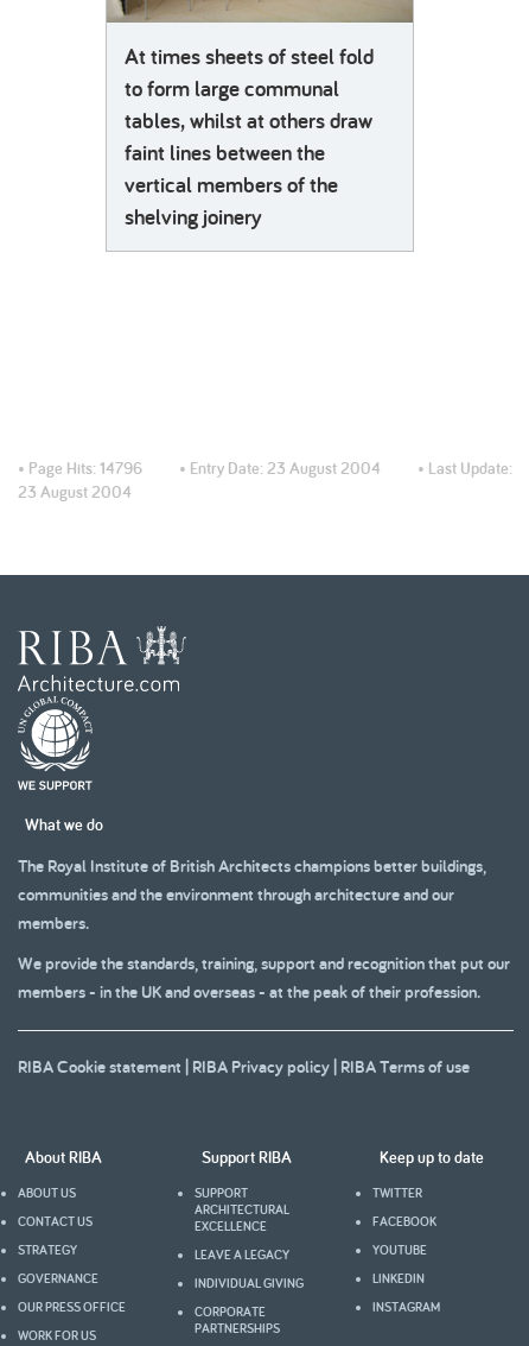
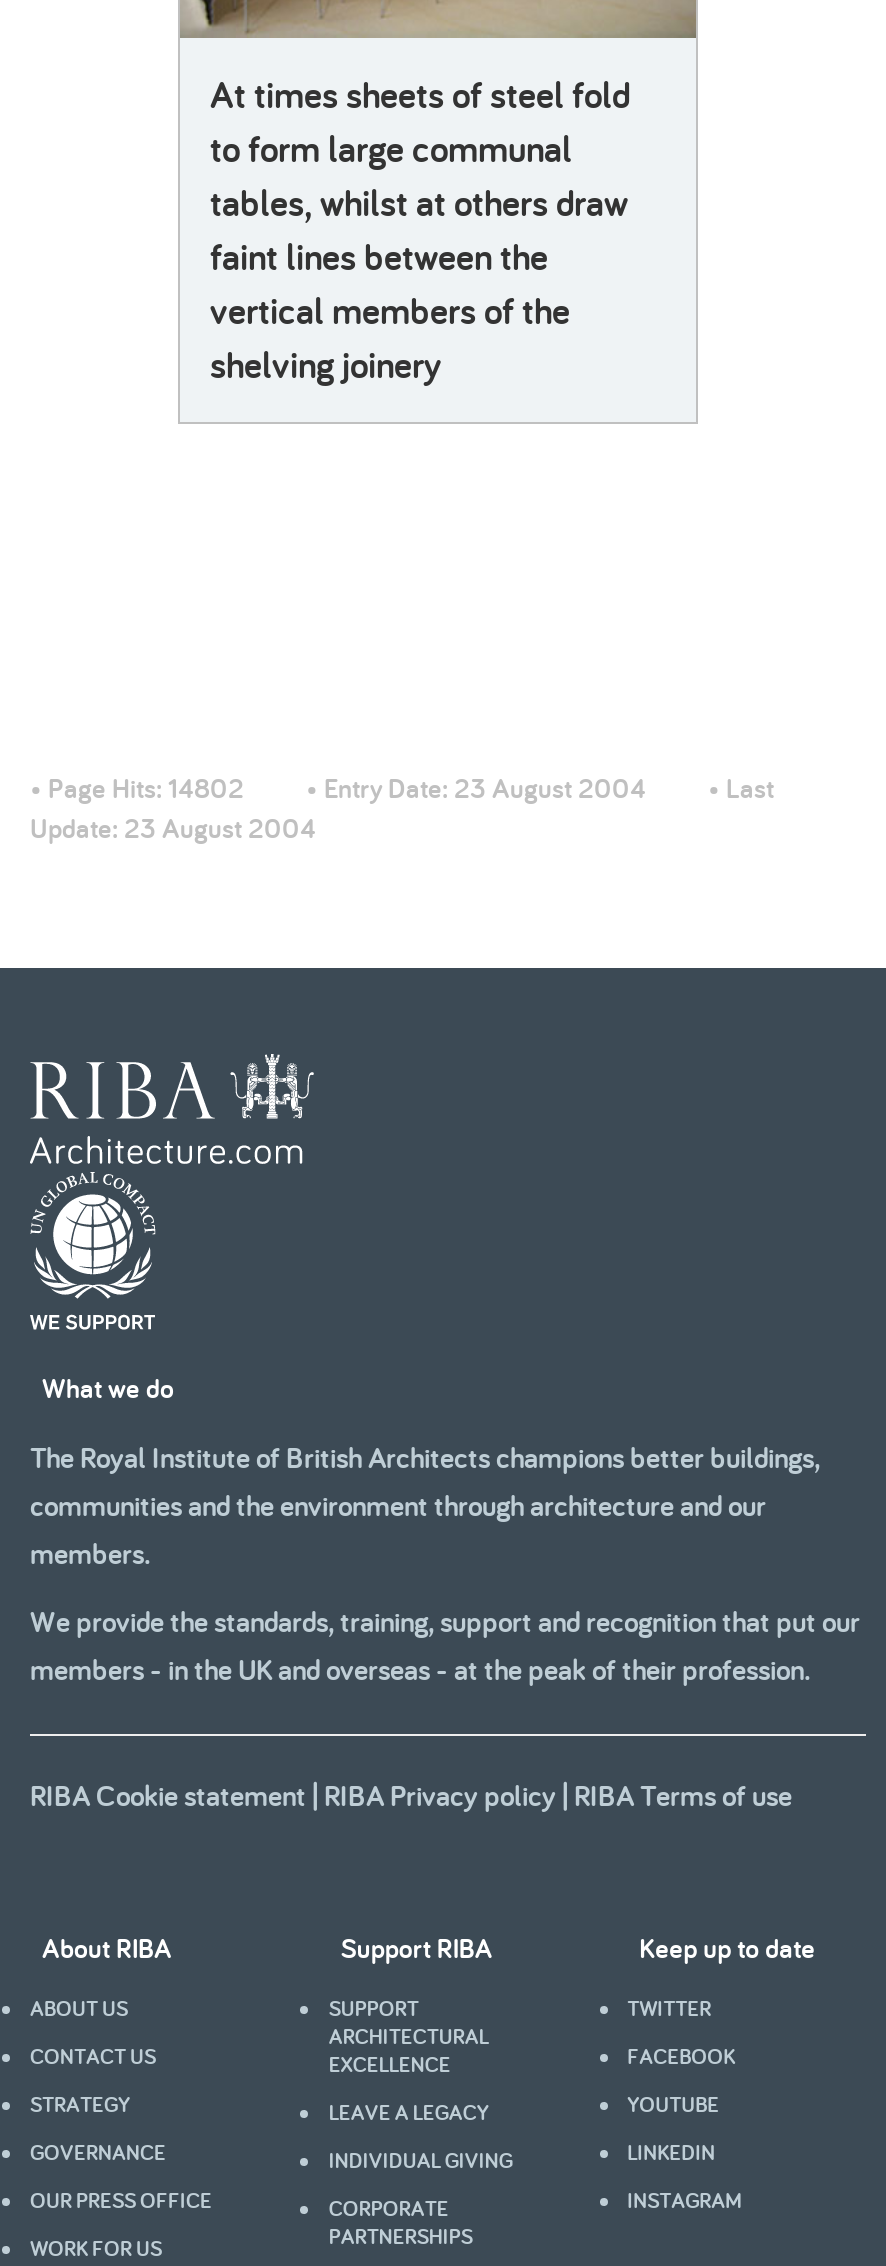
- • Page Hits: 14796 • Entry Date: 23 August 2004 • Last Update:
- 23 August 2004
+ • Page Hits: 14802 • Entry Date: 23 August 2004 • Last
+ Update: 23 August 2004
